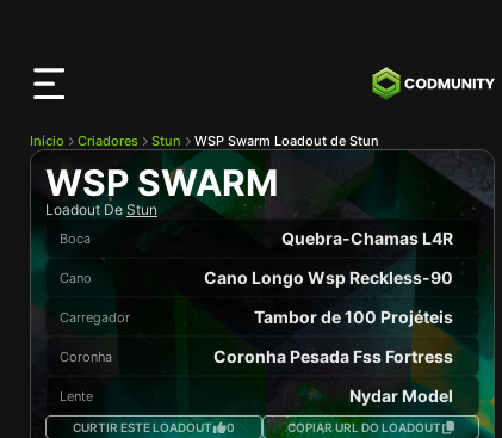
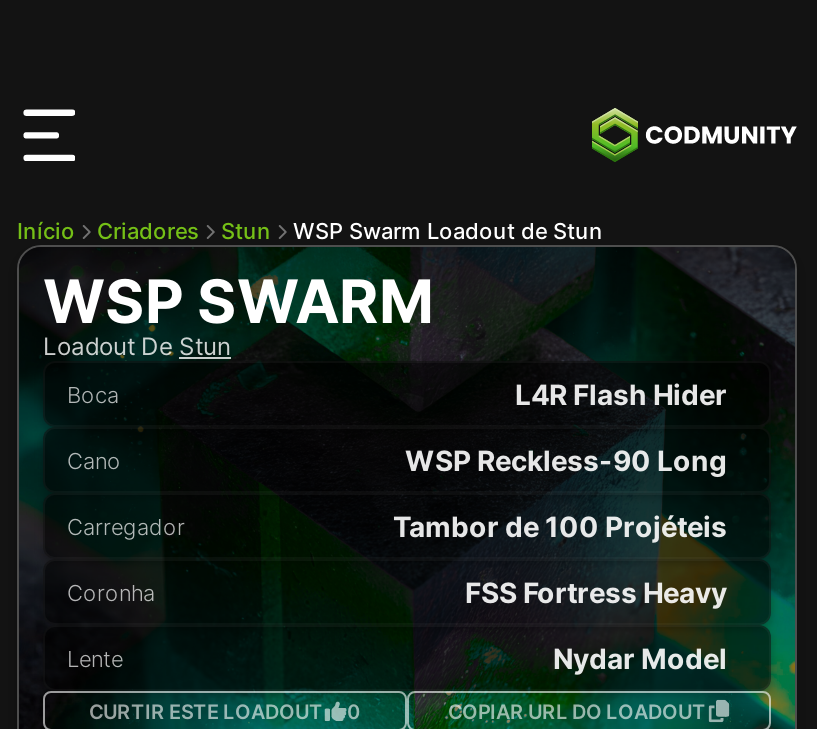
- Quebra-Chamas L4R
+ L4R Flash Hider

- Cano Longo Wsp Reckless-90
+ WSP Reckless-90 Long

- Coronha Pesada Fss Fortress
+ FSS Fortress Heavy
